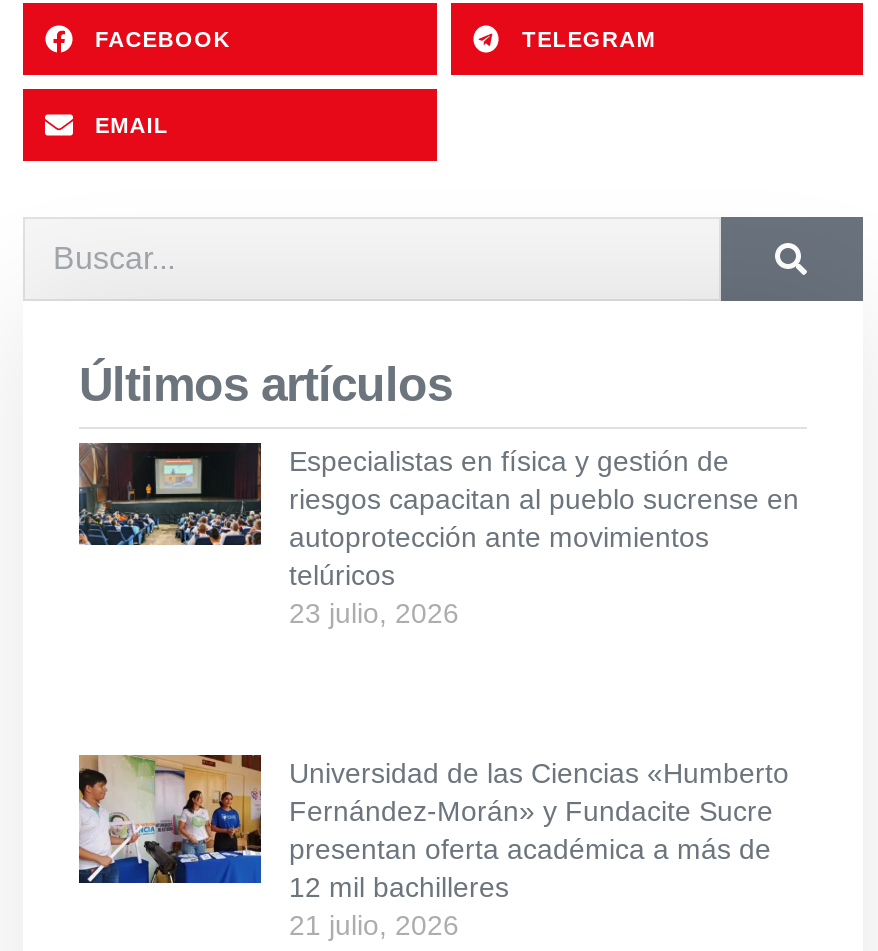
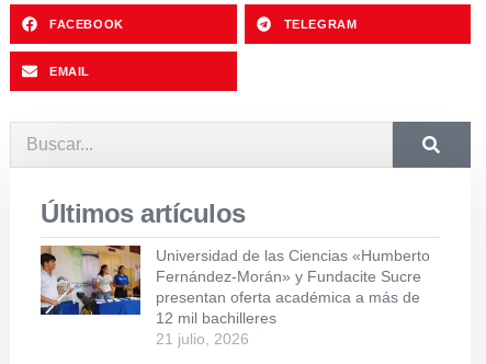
- [image]
- Especialistas en física y gestión de
- riesgos capacitan al pueblo sucrense en
- autoprotección ante movimientos
- telúricos
- 23 julio, 2026
